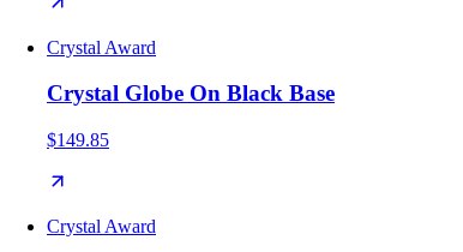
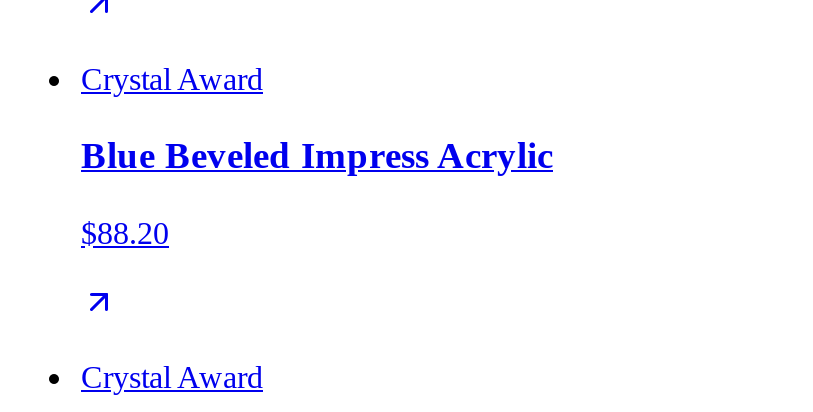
- Crystal Globe On Black Base
+ Blue Beveled Impress Acrylic

- $149.85
+ $88.20
